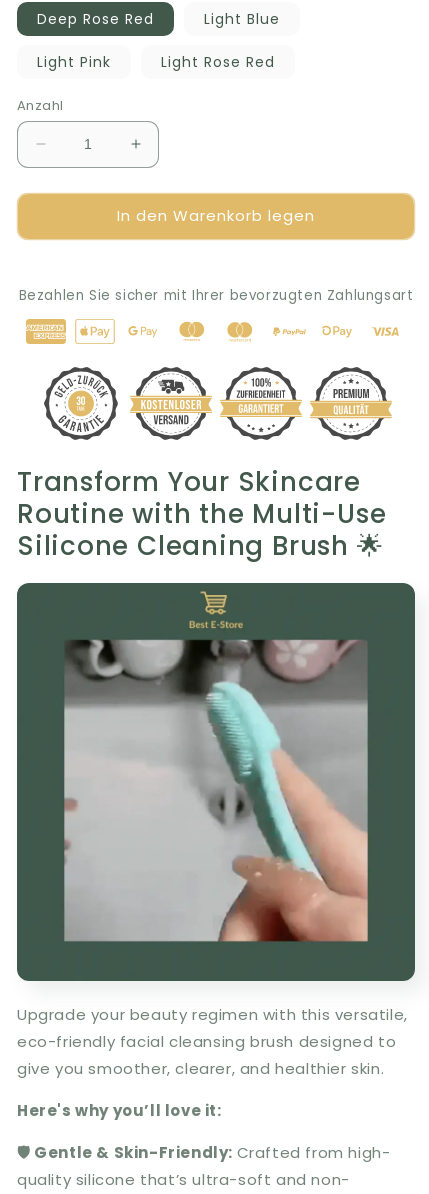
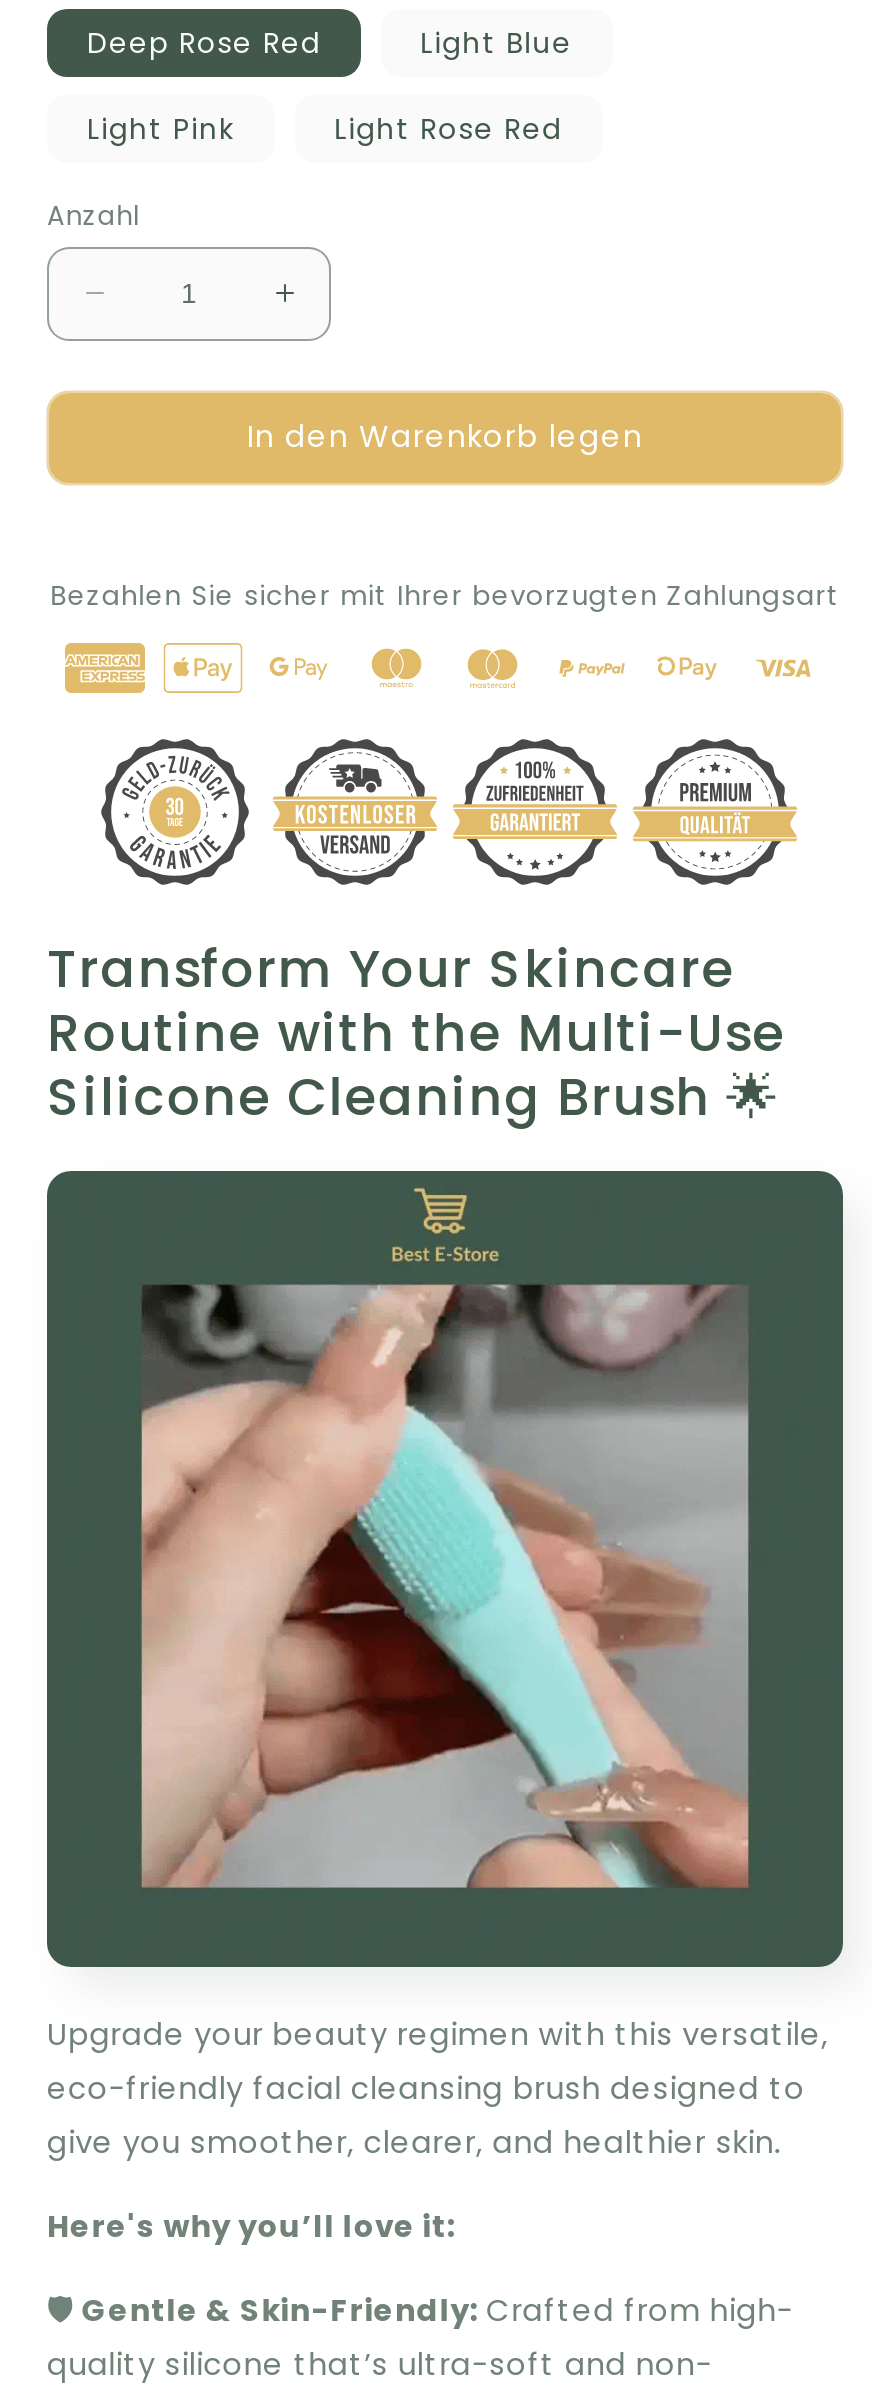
- [image]
+ [image]
